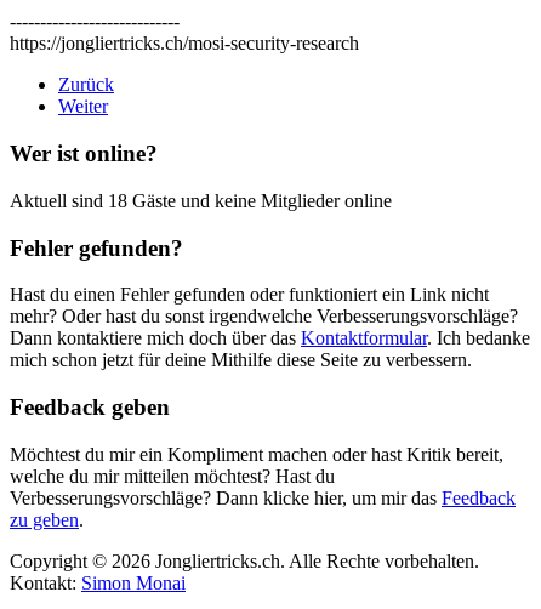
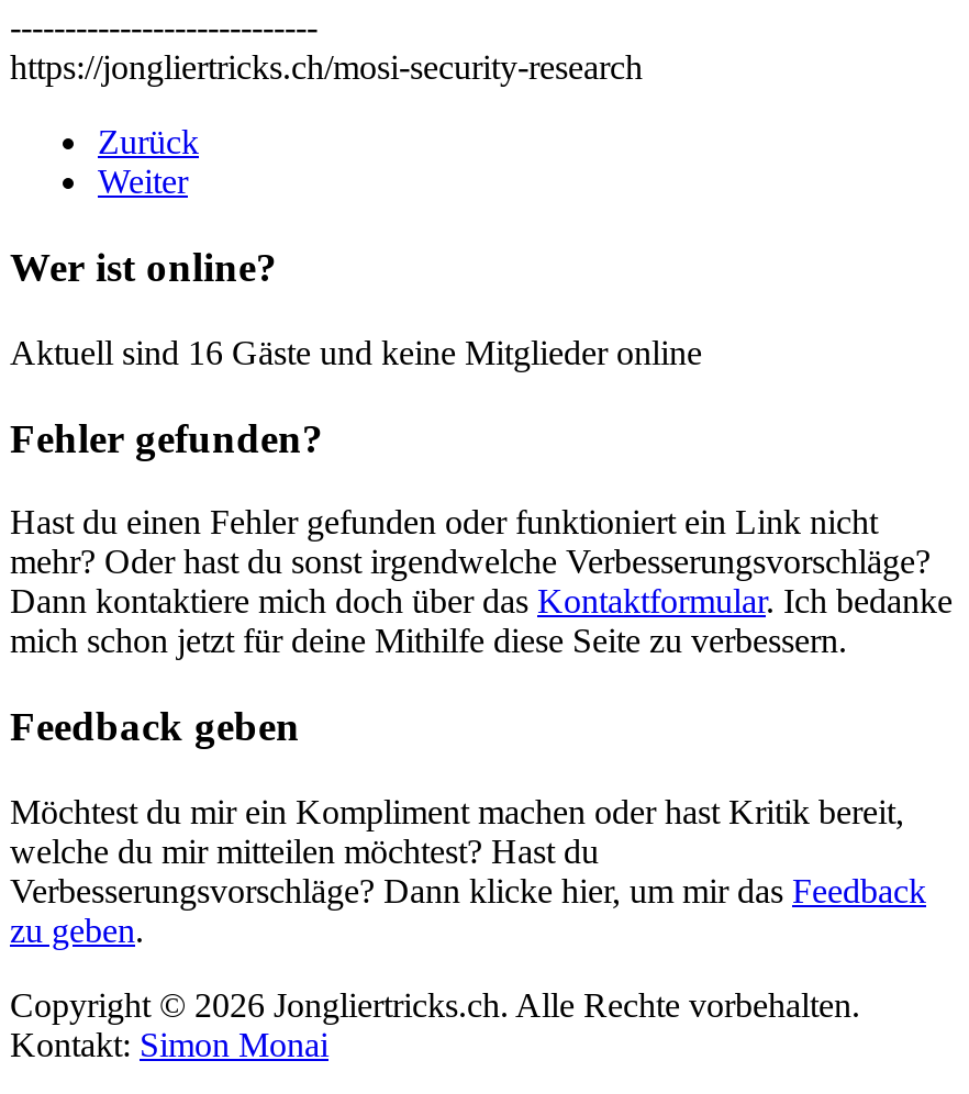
- Aktuell sind 18 Gäste und keine Mitglieder online
+ Aktuell sind 16 Gäste und keine Mitglieder online
